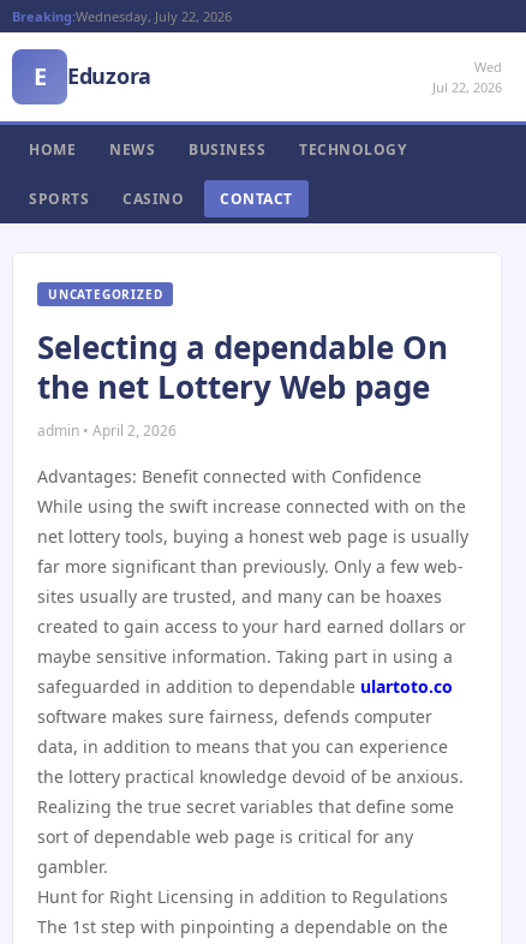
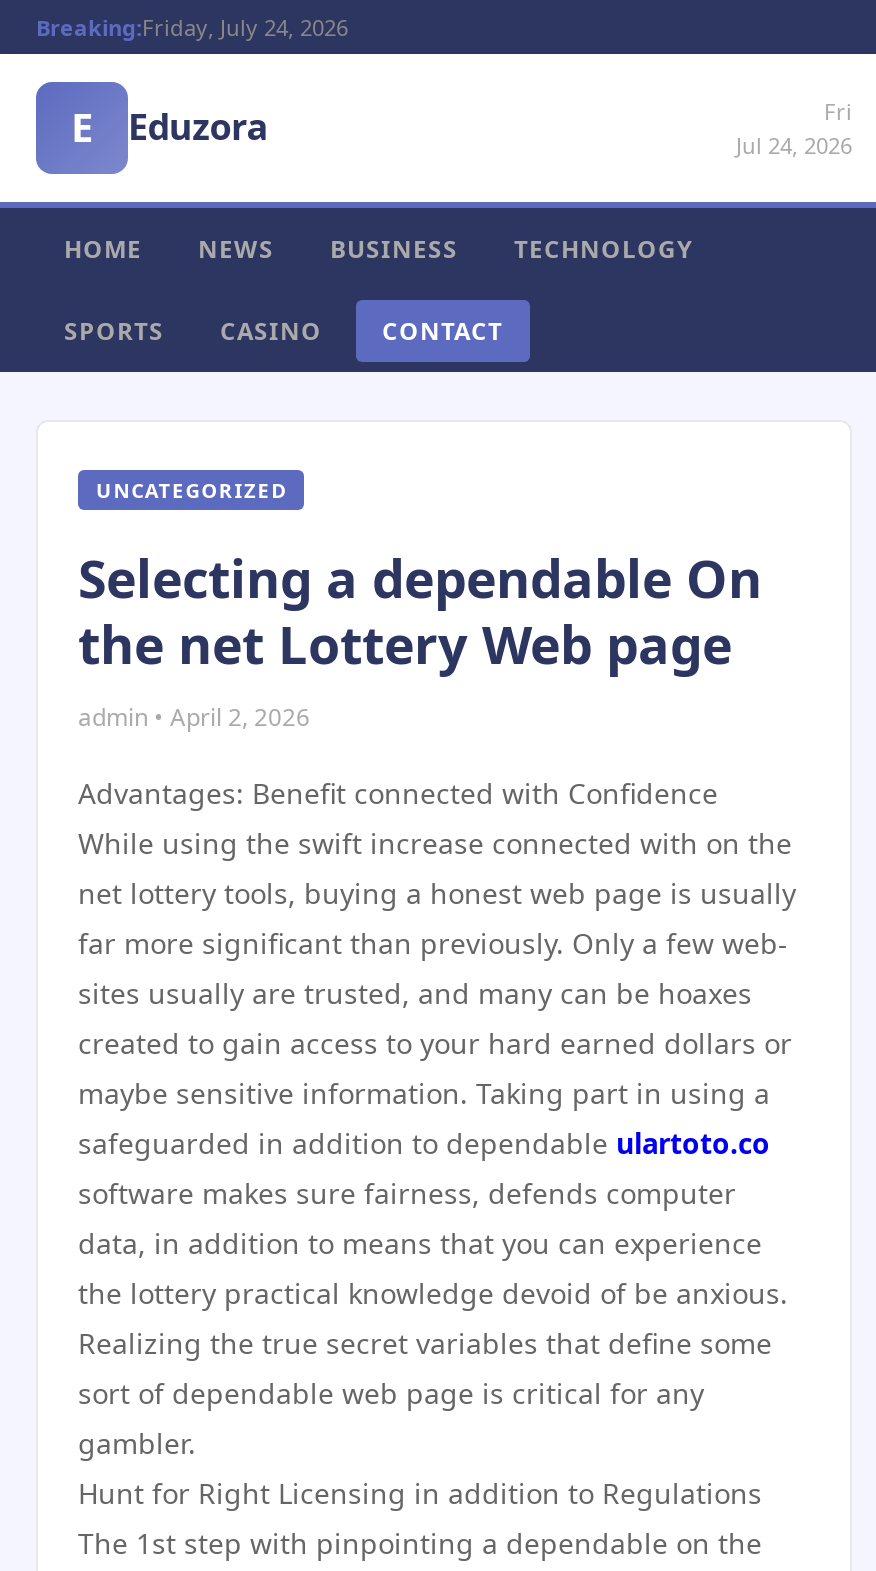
- Breaking:Wednesday, July 22, 2026
+ Breaking:Friday, July 24, 2026

- Wed
- Jul 22, 2026
+ Fri
+ Jul 24, 2026
